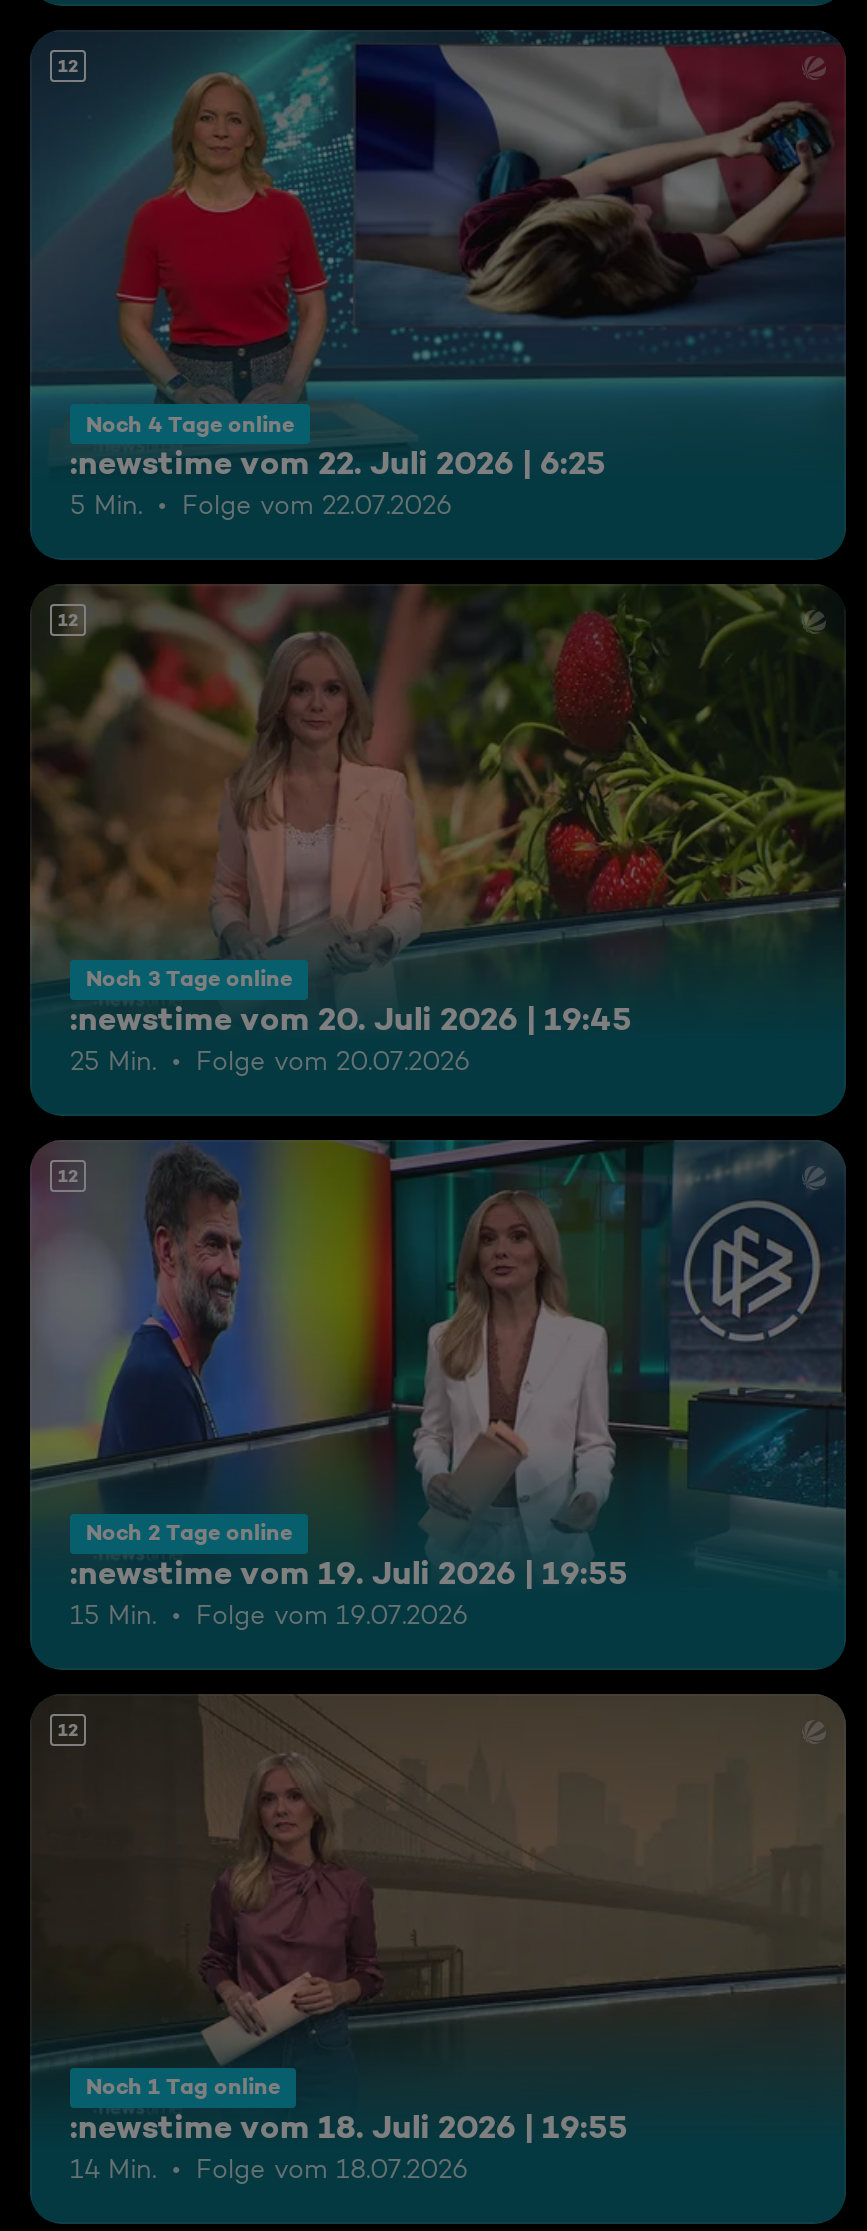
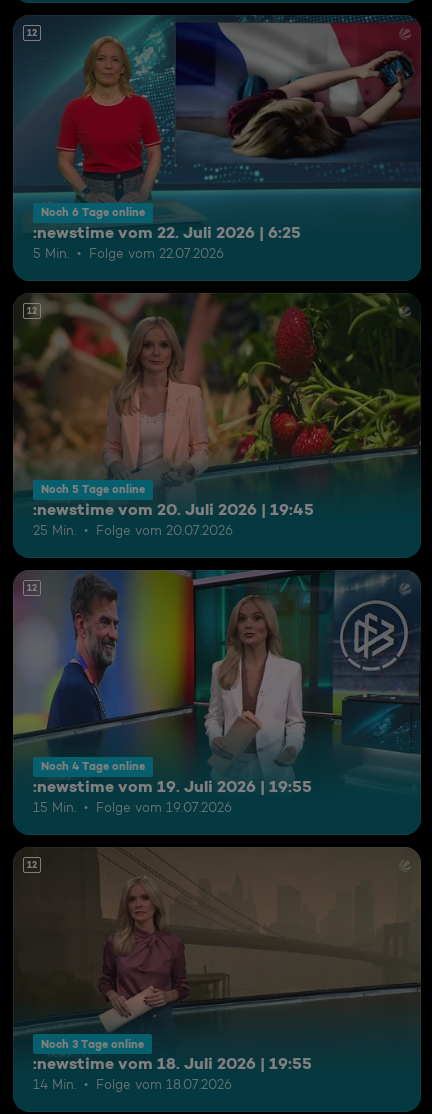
+ Noch 6 Tage online

moved down: Noch 4 Tage online

+ Noch 5 Tage online

moved down: Noch 3 Tage online

- Noch 2 Tage online

- Noch 1 Tag online
